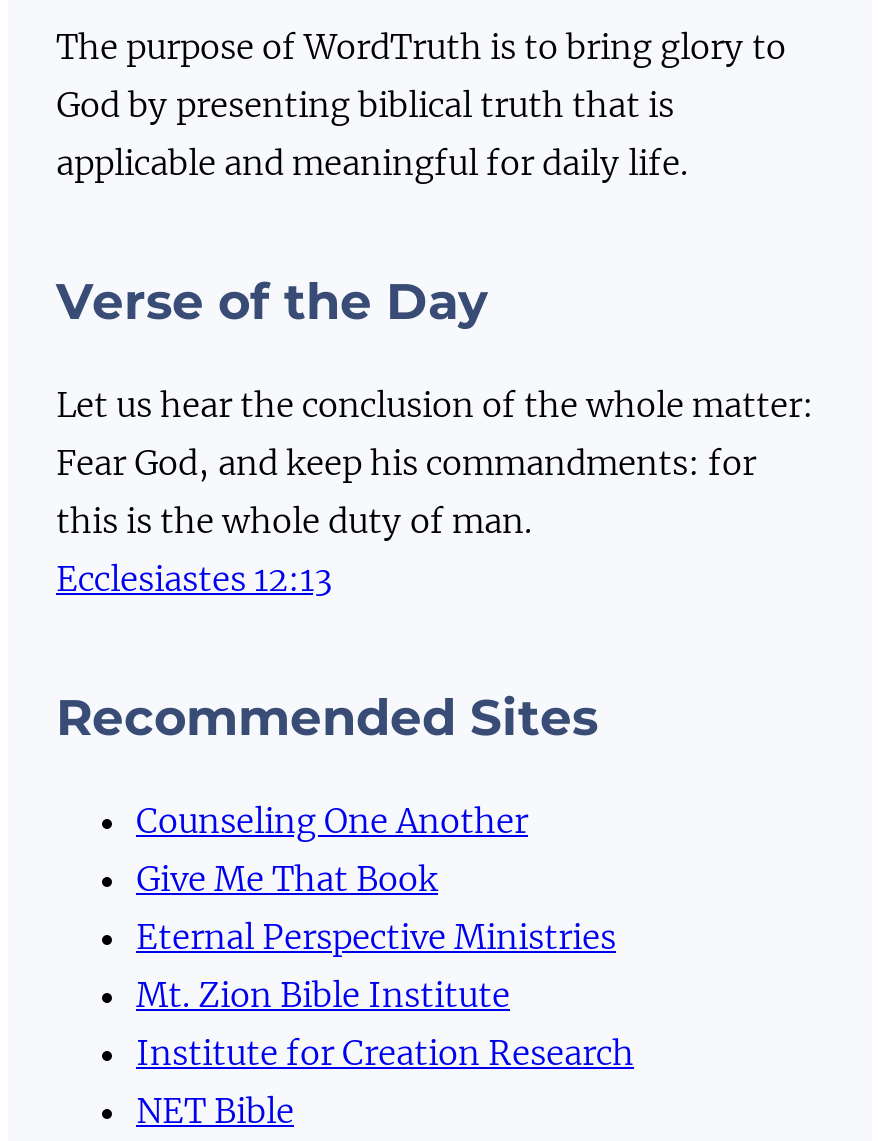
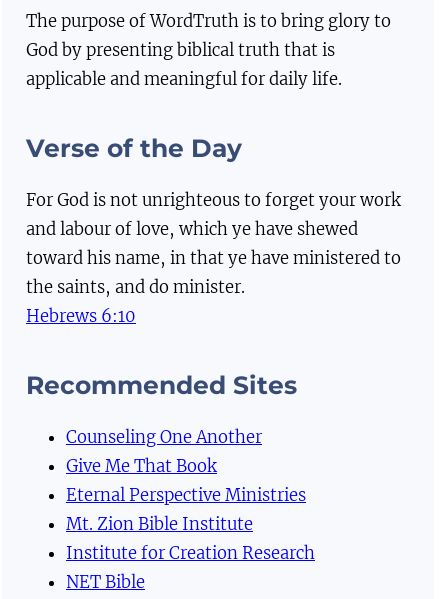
- Let us hear the conclusion of the whole matter:
- Fear God, and keep his commandments: for
- this is the whole duty of man.
- Ecclesiastes 12:13
+ For God is not unrighteous to forget your work
+ and labour of love, which ye have shewed
+ toward his name, in that ye have ministered to
+ the saints, and do minister.
+ Hebrews 6:10
